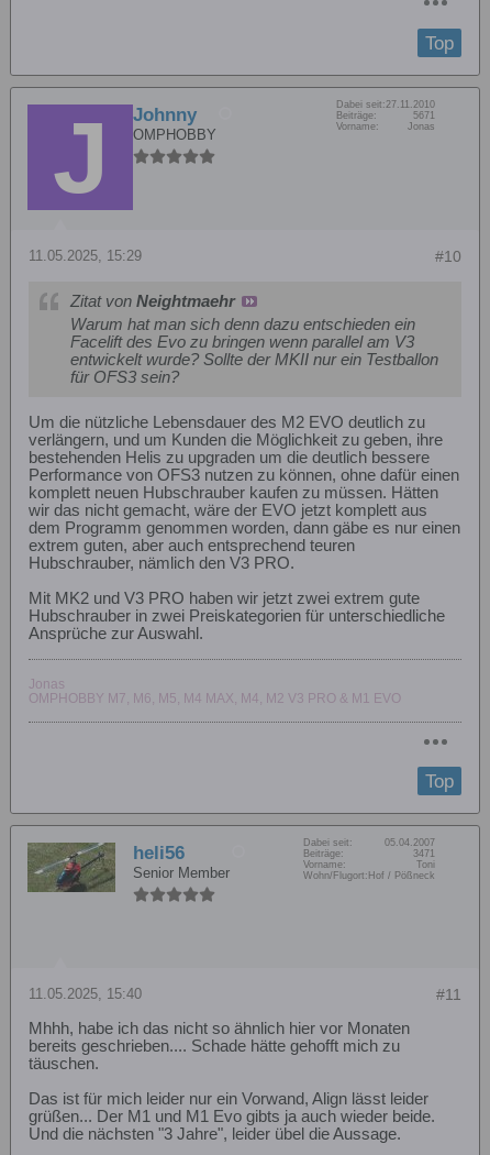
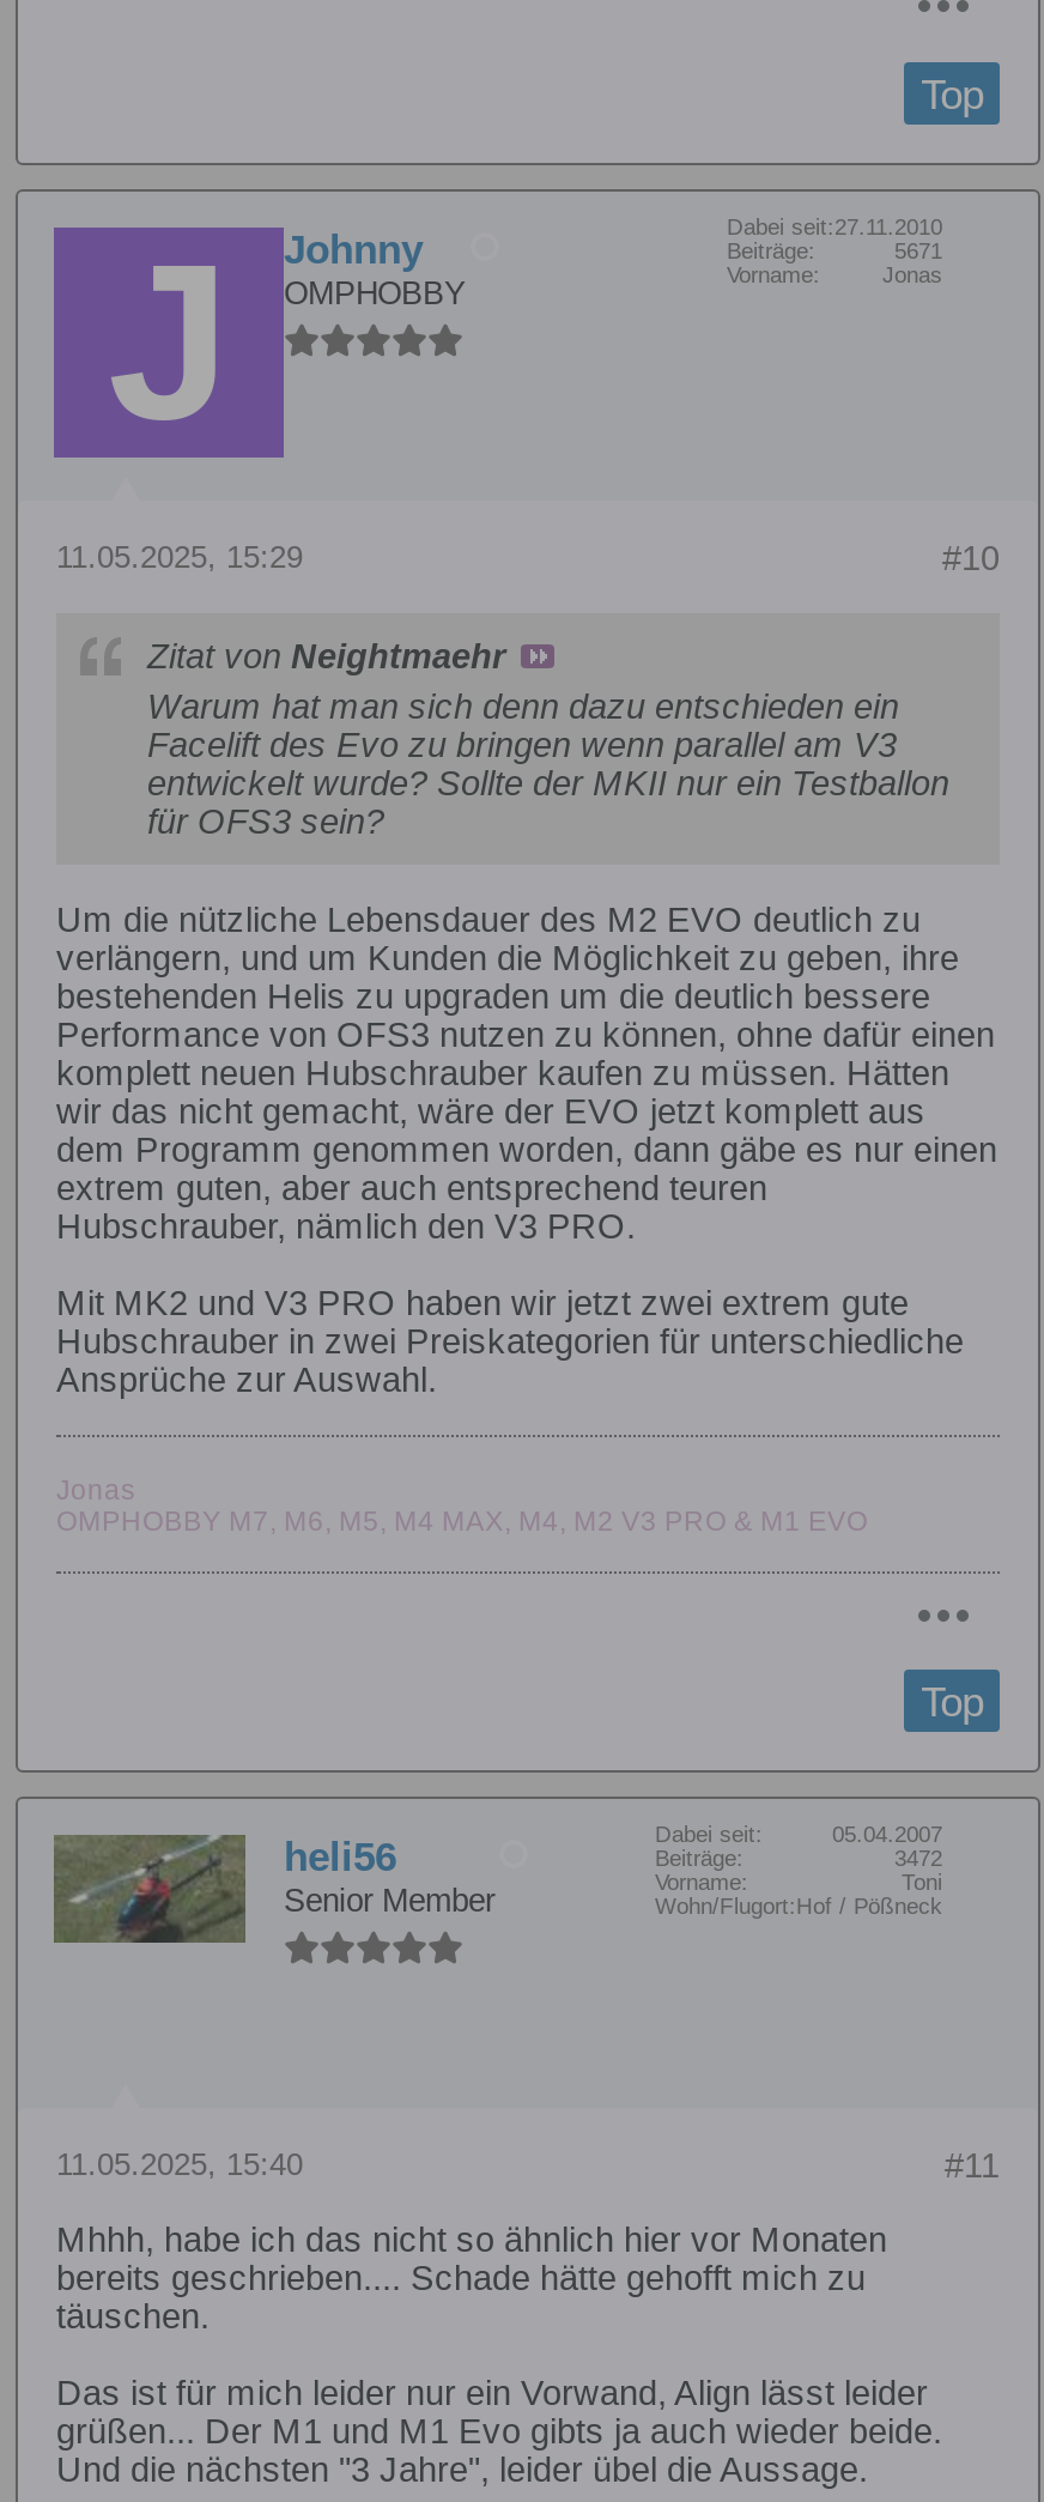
- 3471
+ 3472
